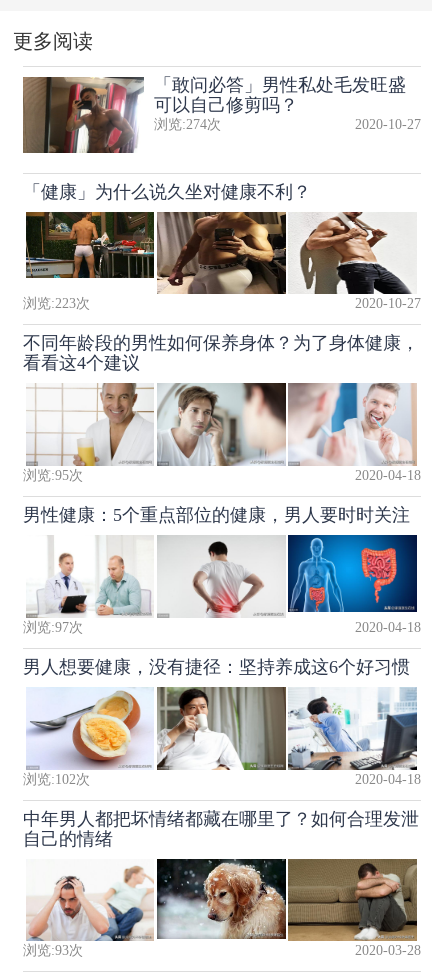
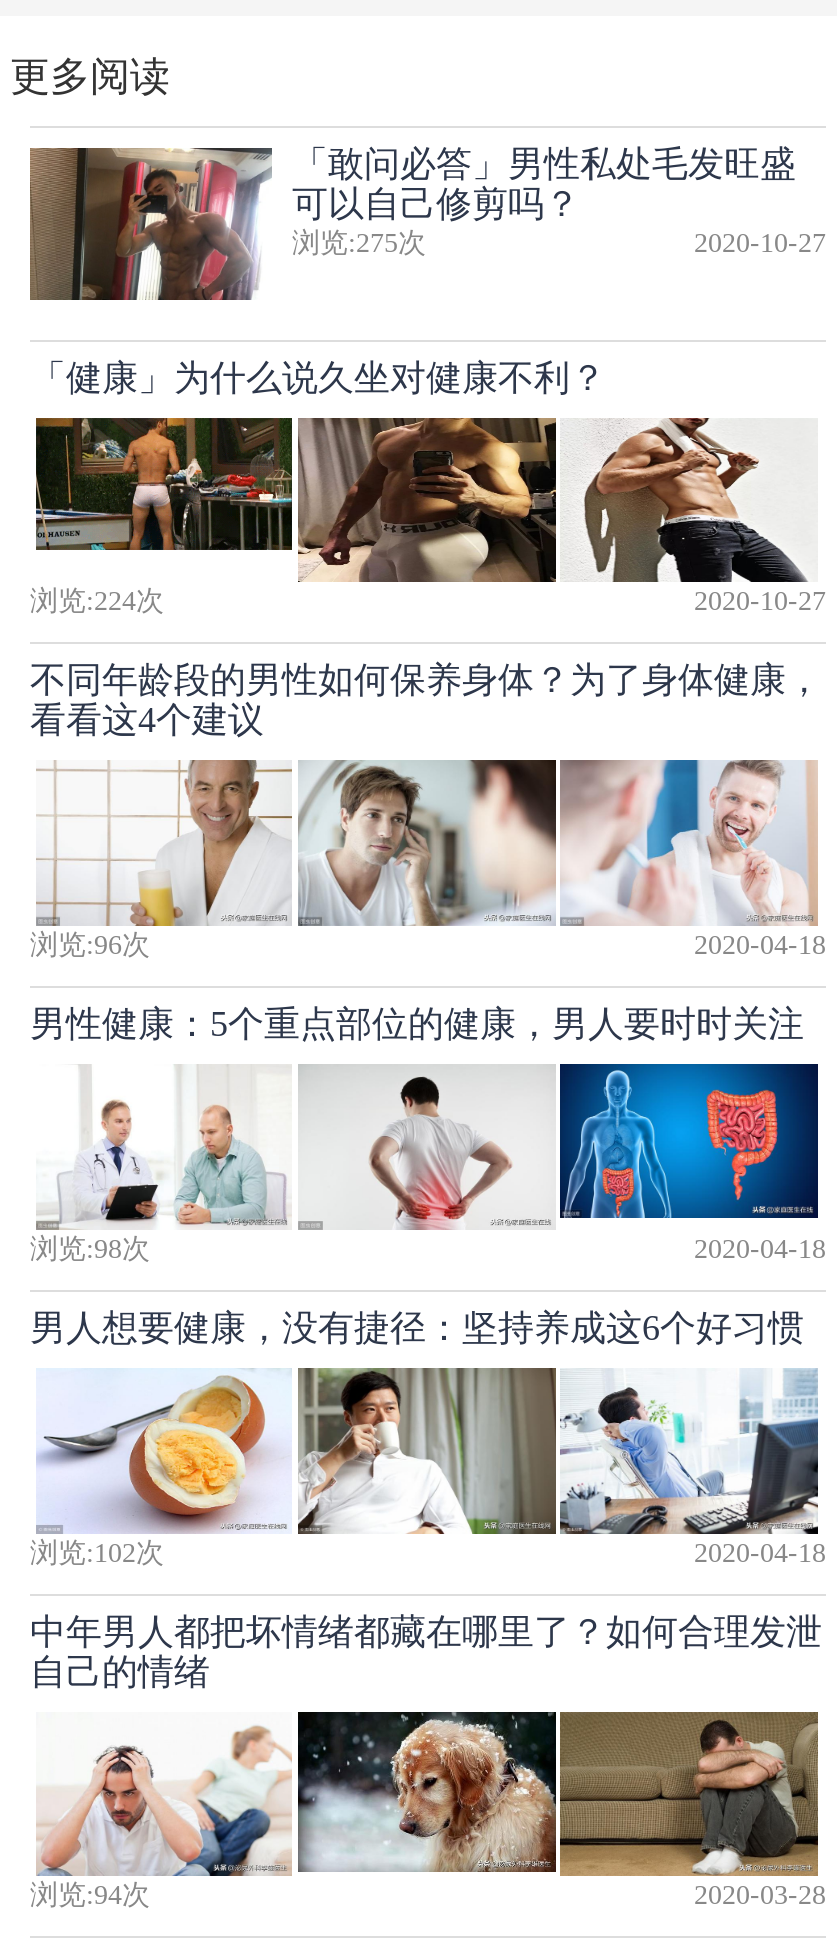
- 浏览:274次
+ 浏览:275次

- 浏览:223次
+ 浏览:224次

- 浏览:95次
+ 浏览:96次

- 浏览:97次
+ 浏览:98次

- 浏览:93次
+ 浏览:94次
